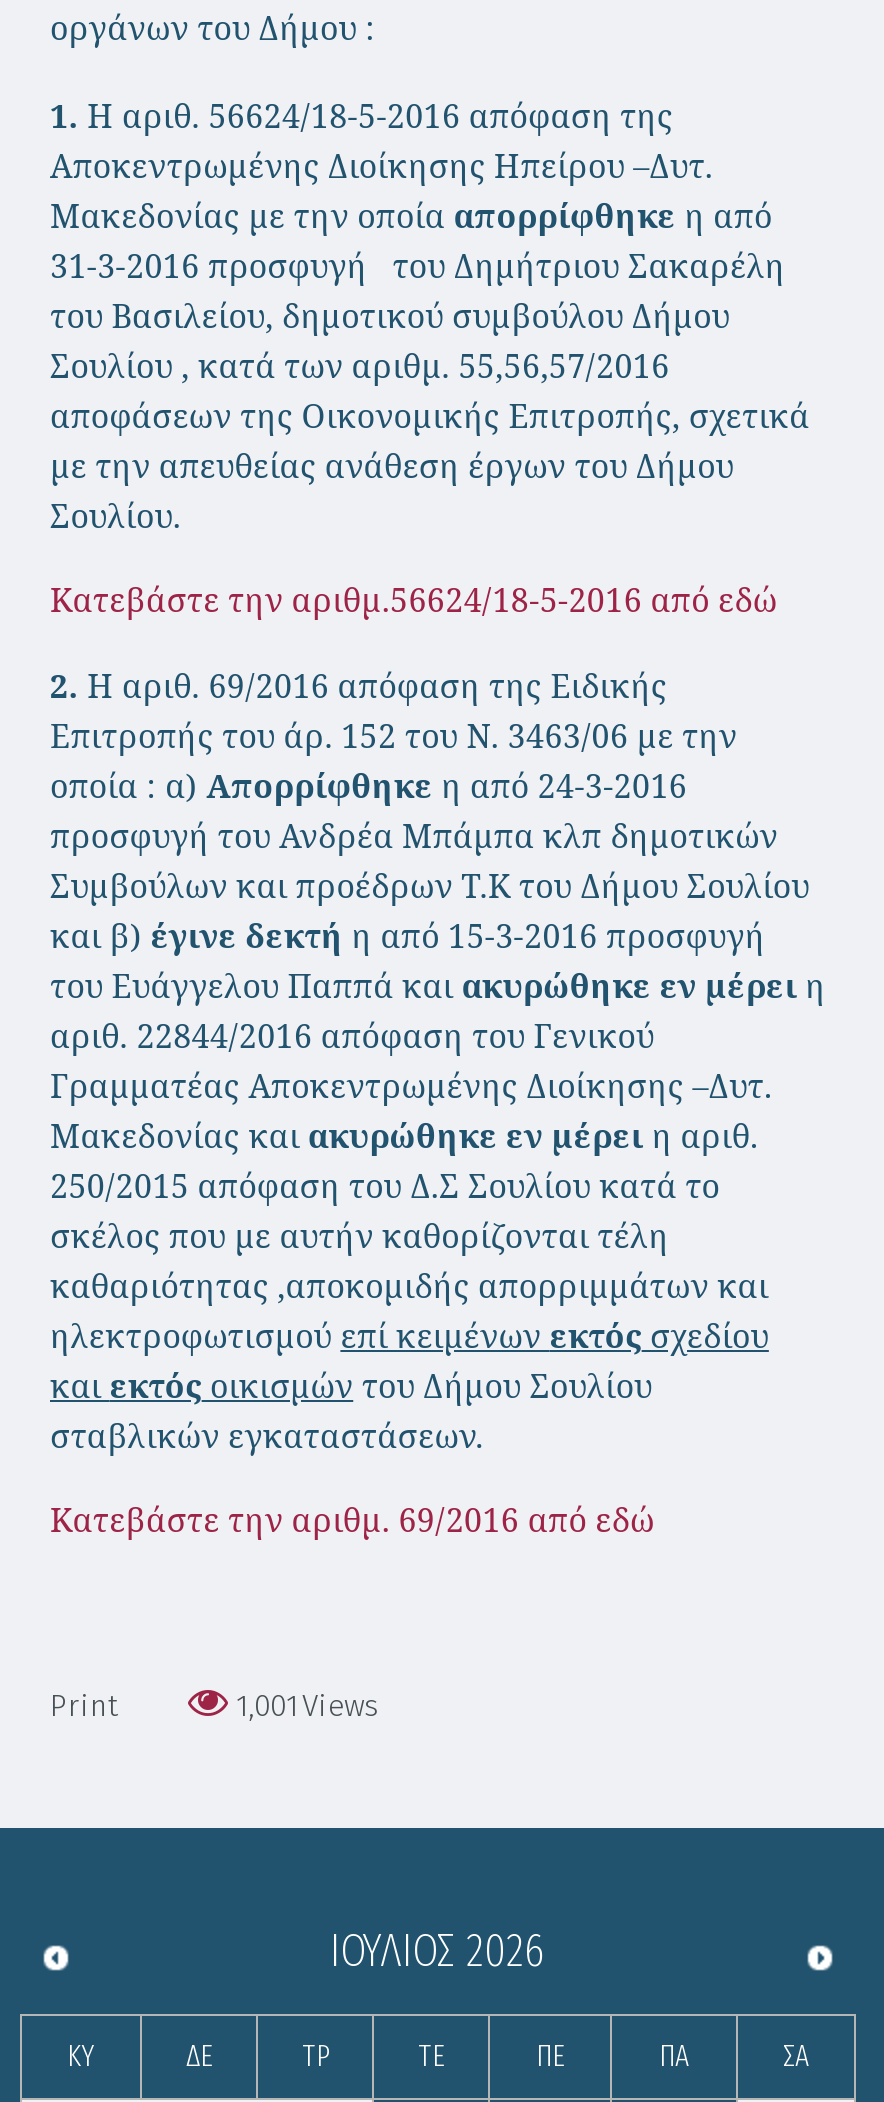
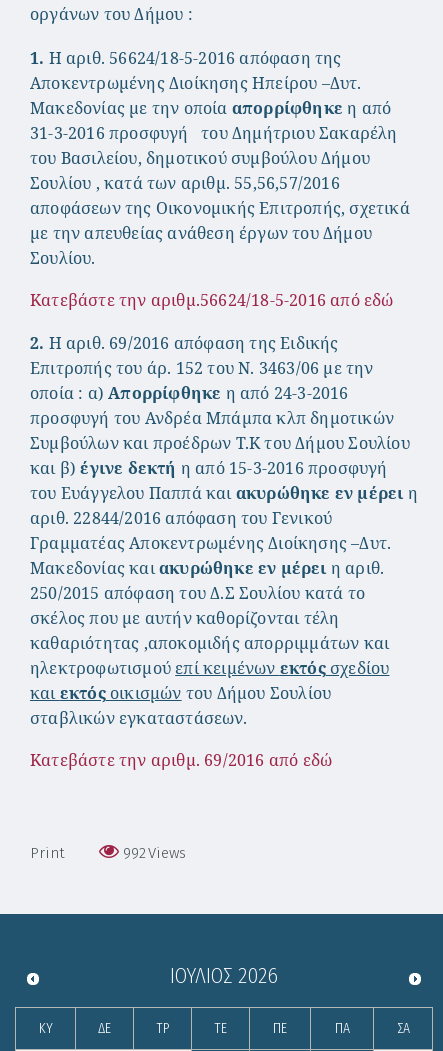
- 1,001 Views
+ 992 Views
